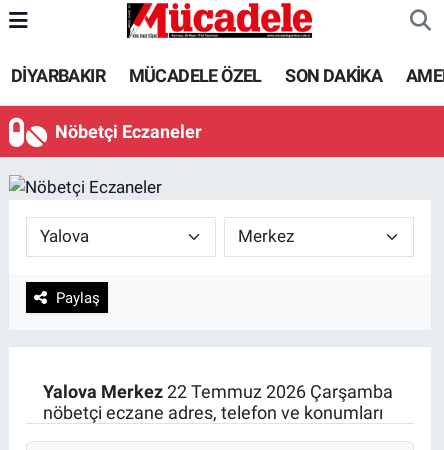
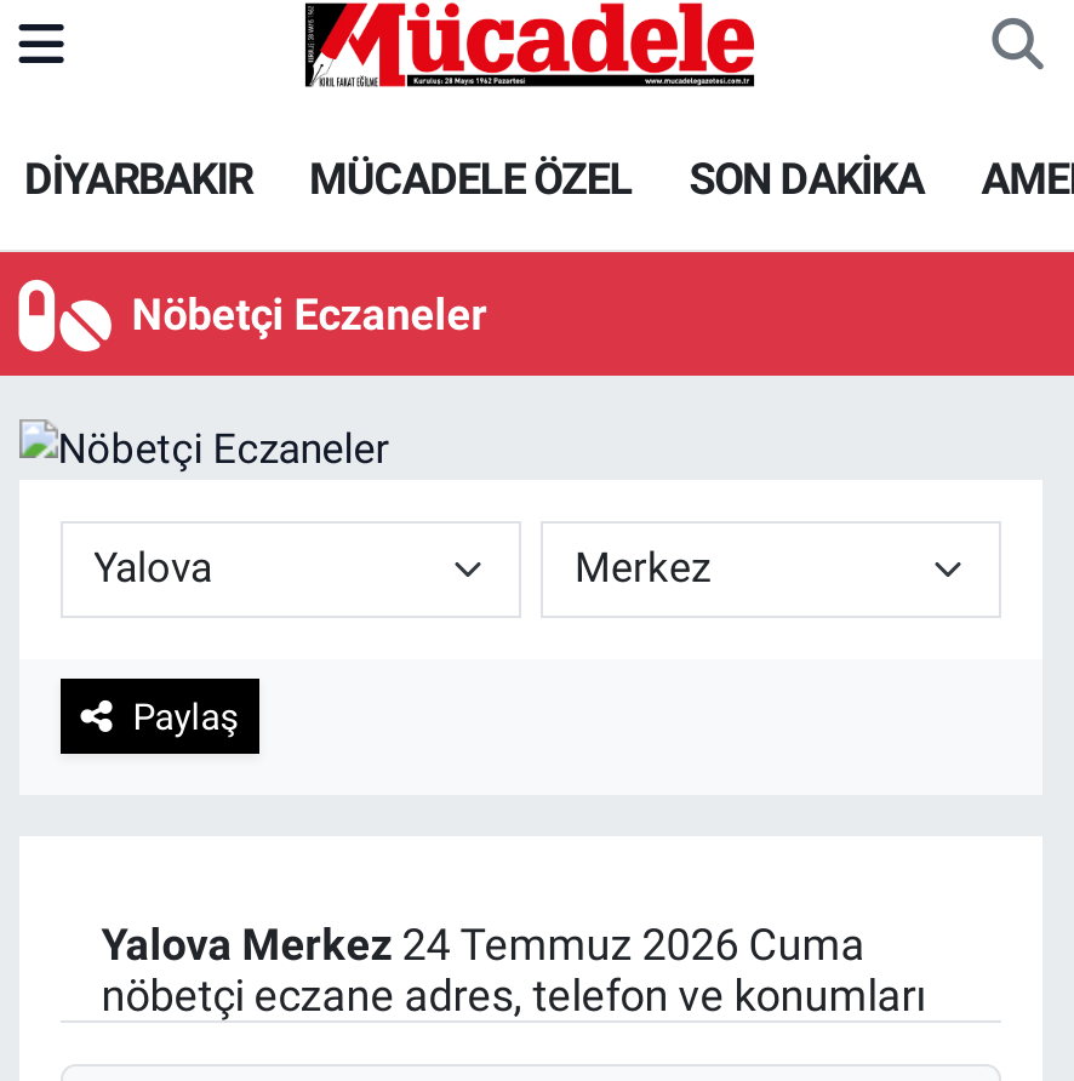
- Yalova Merkez 22 Temmuz 2026 Çarşamba
+ Yalova Merkez 24 Temmuz 2026 Cuma
